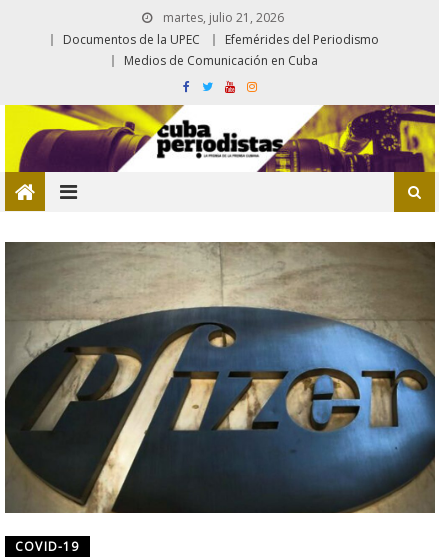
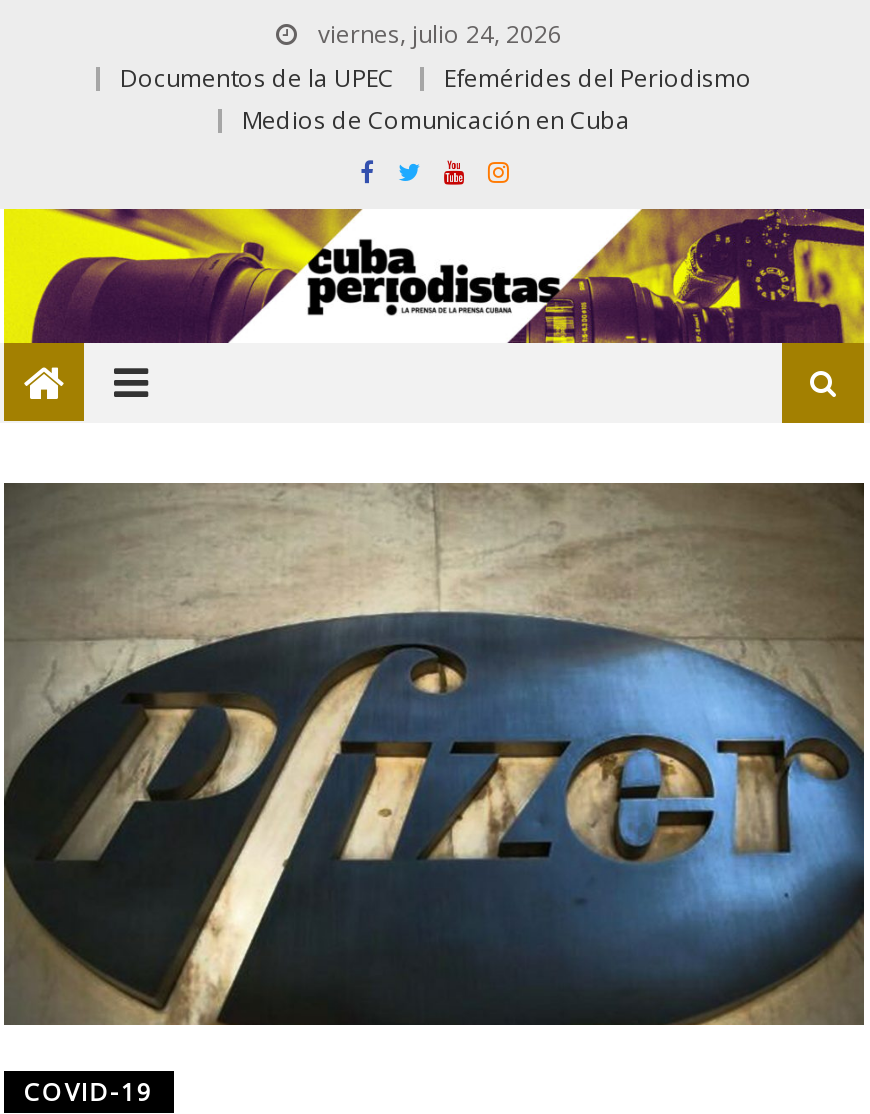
- martes, julio 21, 2026
+ viernes, julio 24, 2026
